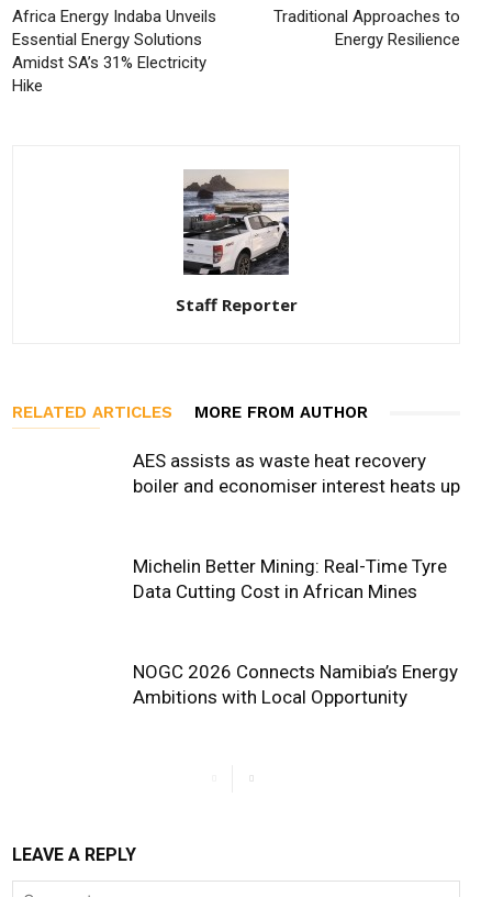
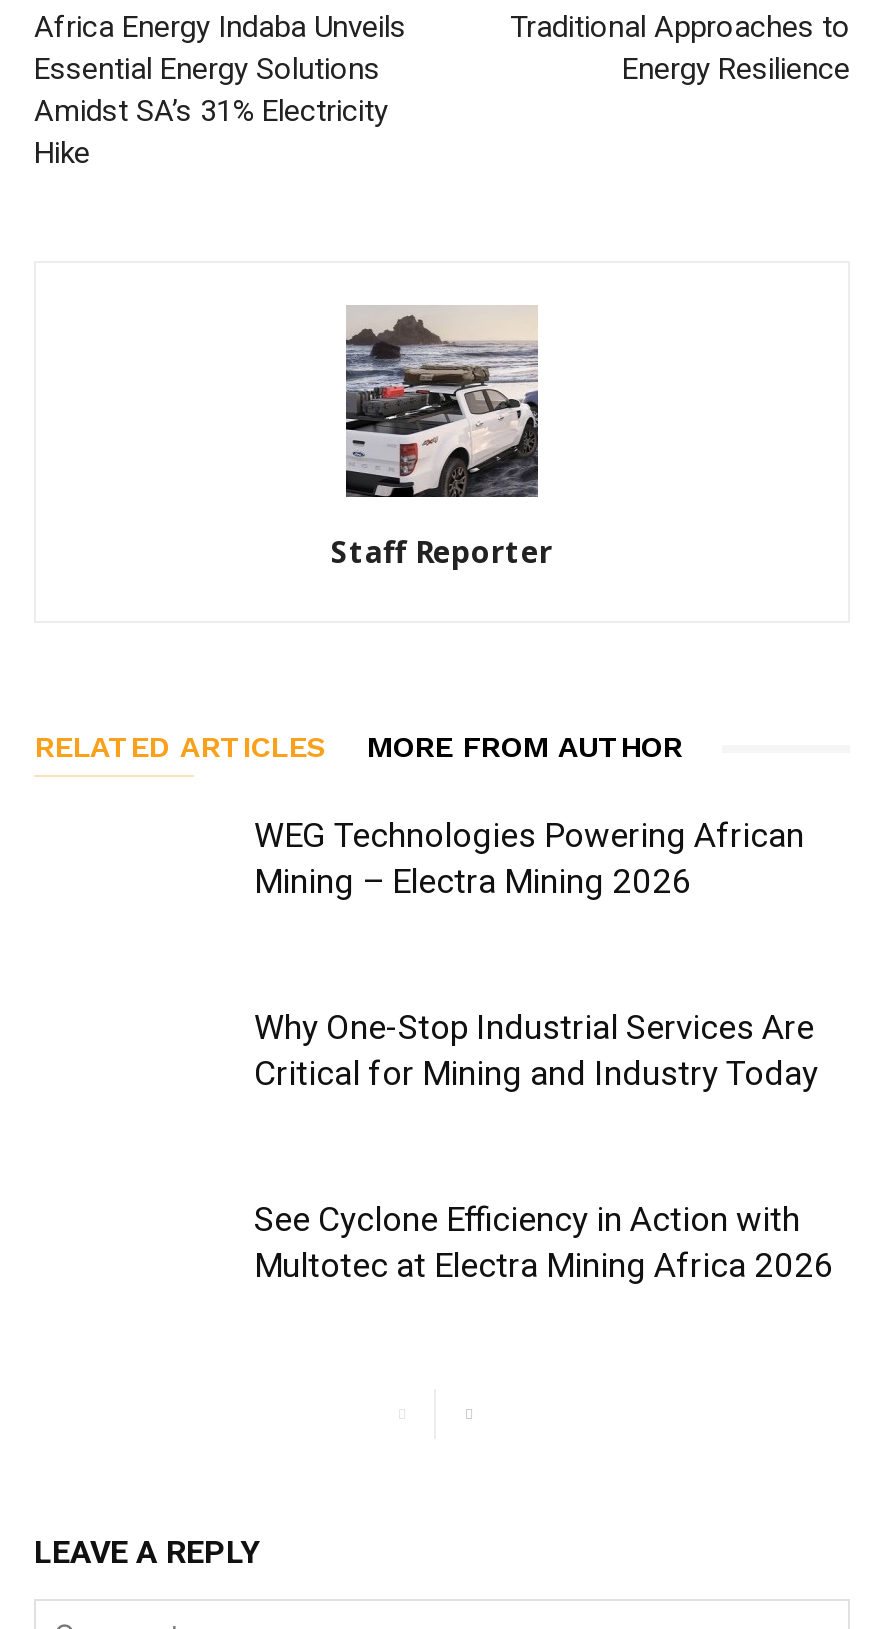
- AES assists as waste heat recovery
- boiler and economiser interest heats up
+ WEG Technologies Powering African
+ Mining – Electra Mining 2026

- Michelin Better Mining: Real-Time Tyre
- Data Cutting Cost in African Mines
+ Why One-Stop Industrial Services Are
+ Critical for Mining and Industry Today

- NOGC 2026 Connects Namibia’s Energy
- Ambitions with Local Opportunity
+ See Cyclone Efficiency in Action with
+ Multotec at Electra Mining Africa 2026
